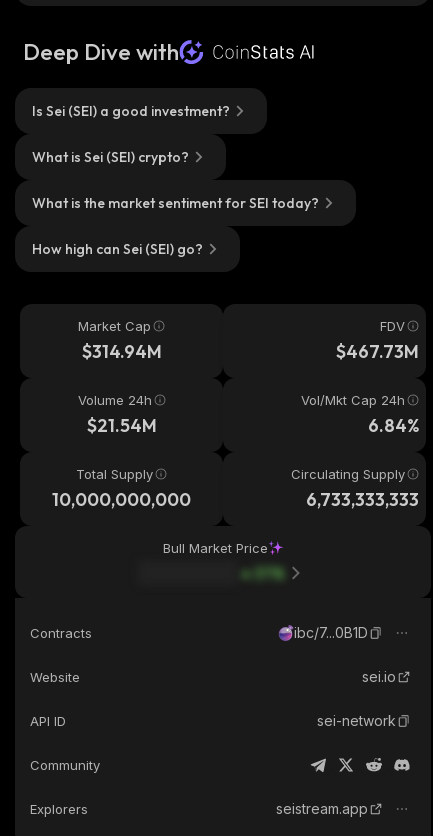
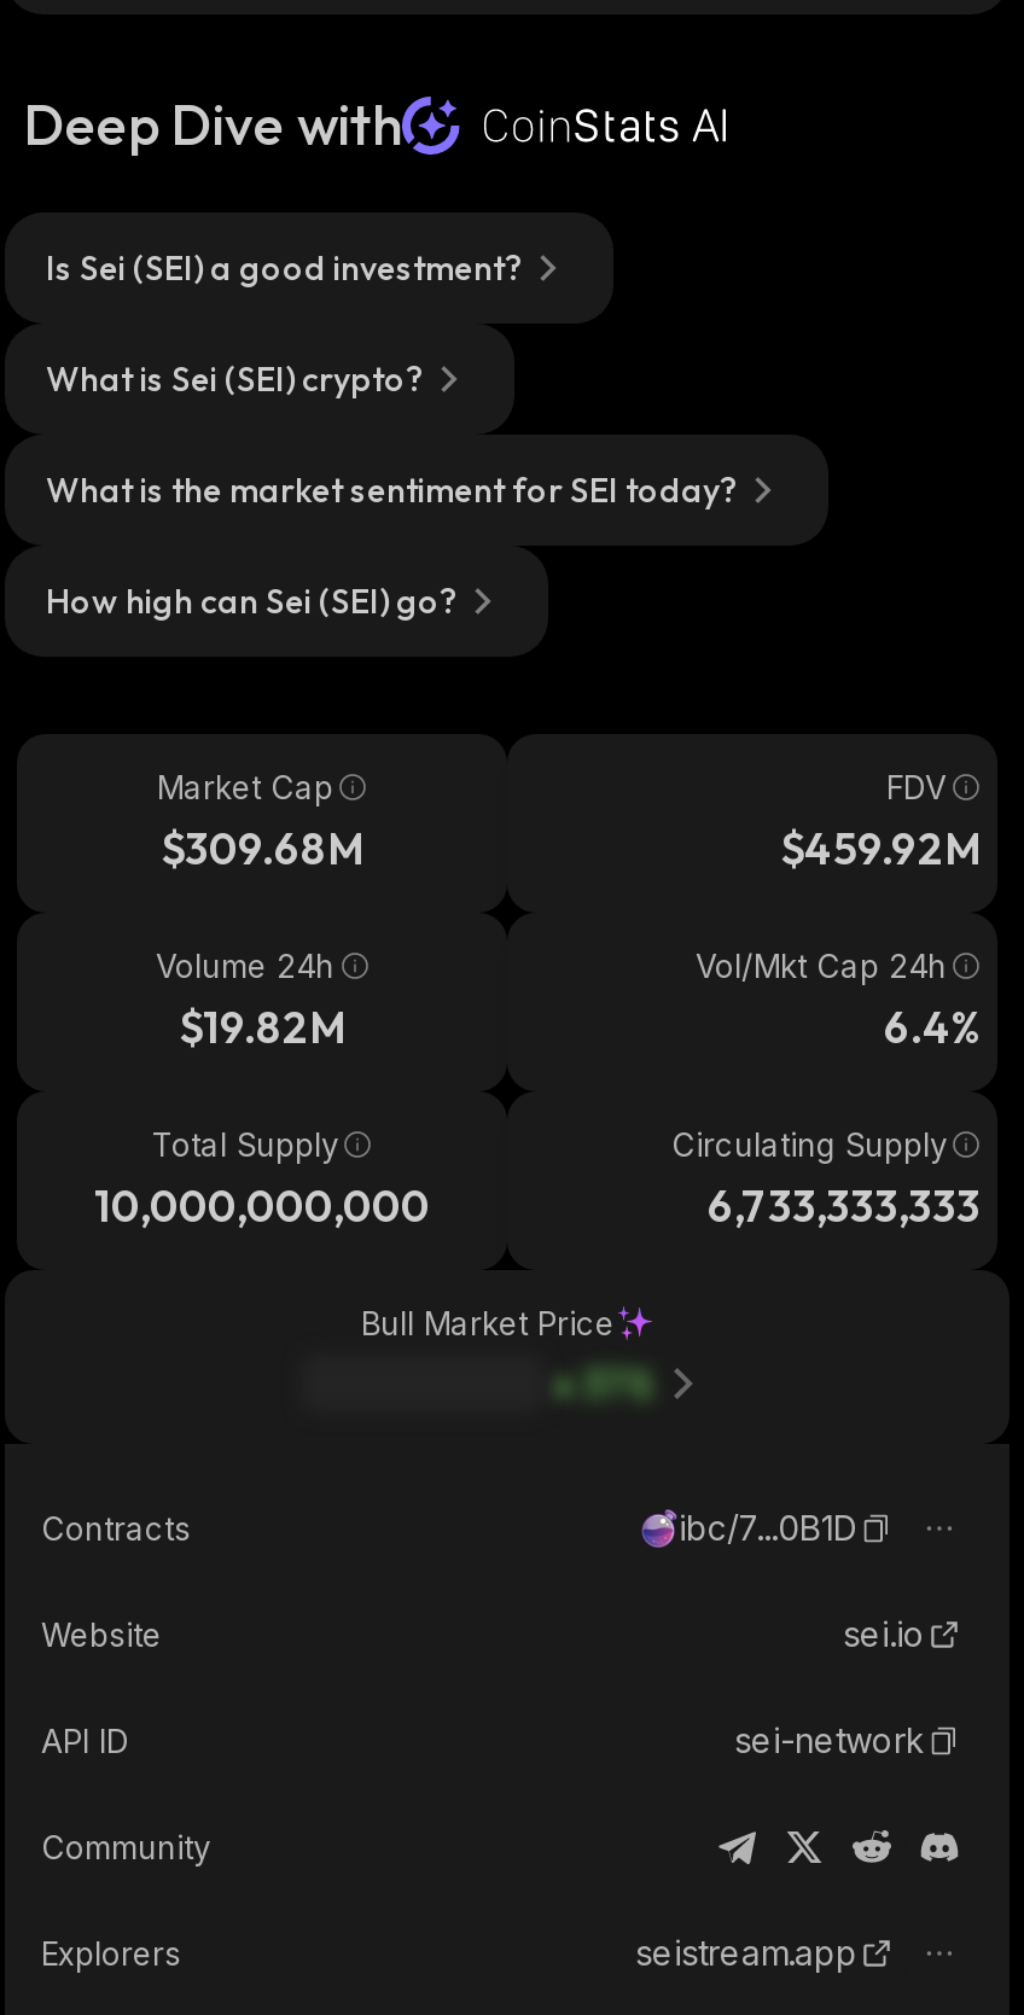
- $314.94M
+ $309.68M

- $467.73M
+ $459.92M

- $21.54M
+ $19.82M

- 6.84%
+ 6.4%
